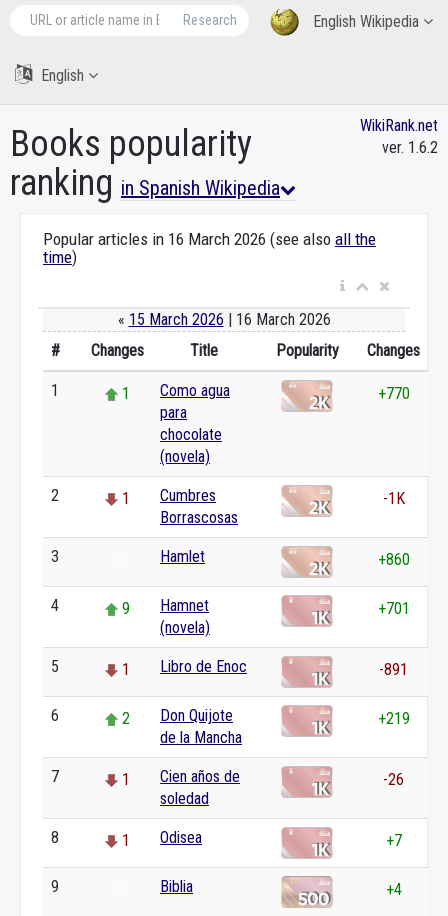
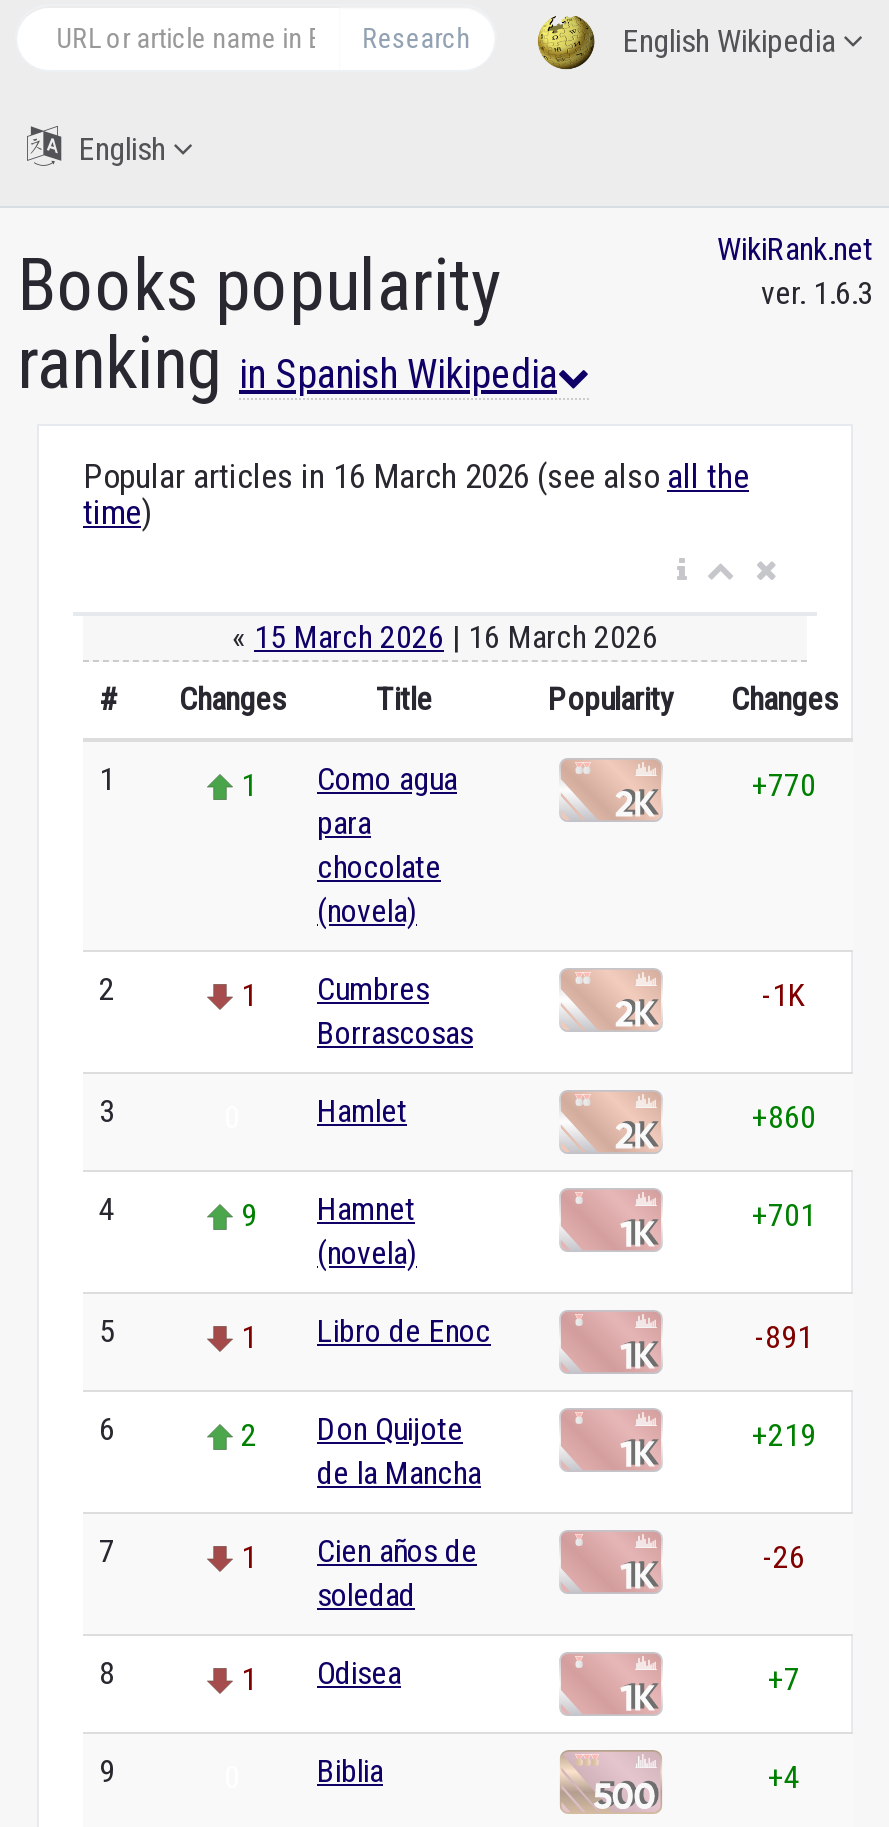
- ver. 1.6.2
+ ver. 1.6.3
